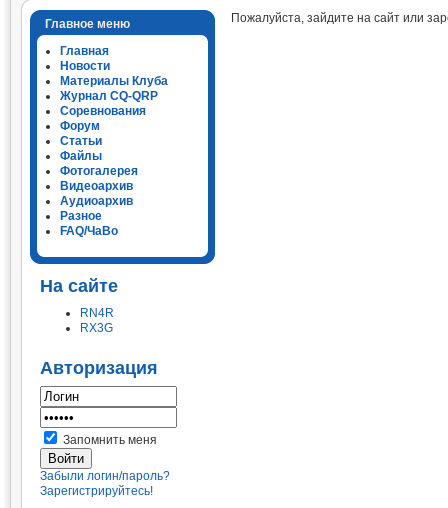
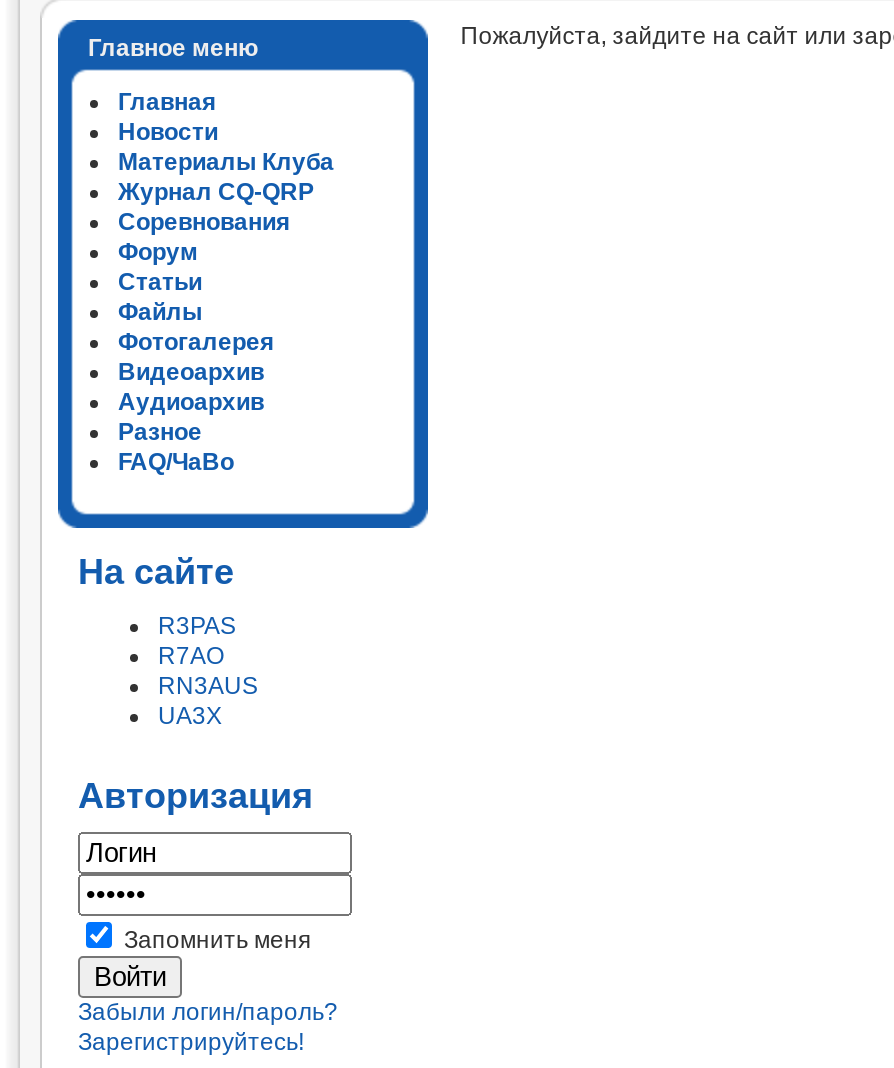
- RN4R
- RX3G
+ R3PAS
+ R7AO
+ RN3AUS
+ UA3X
